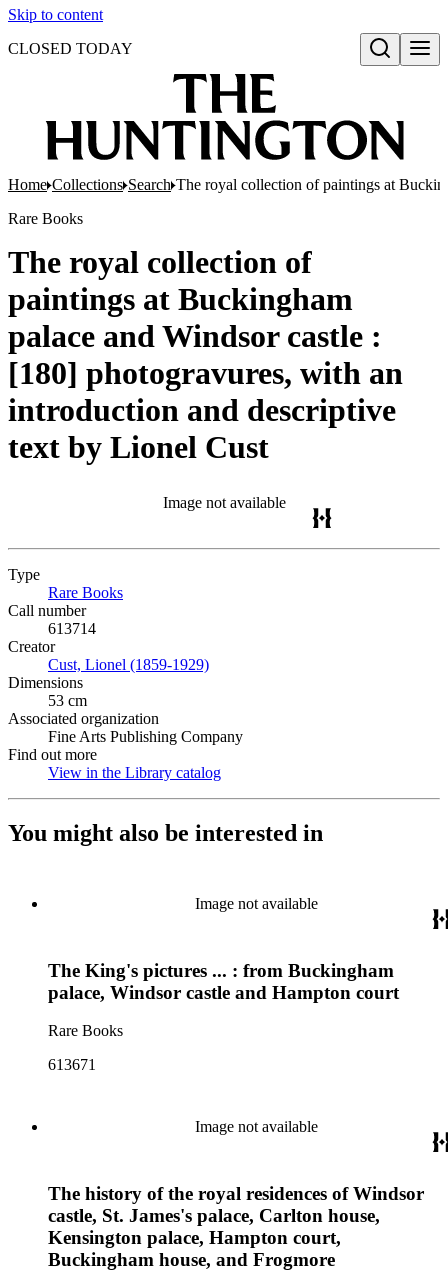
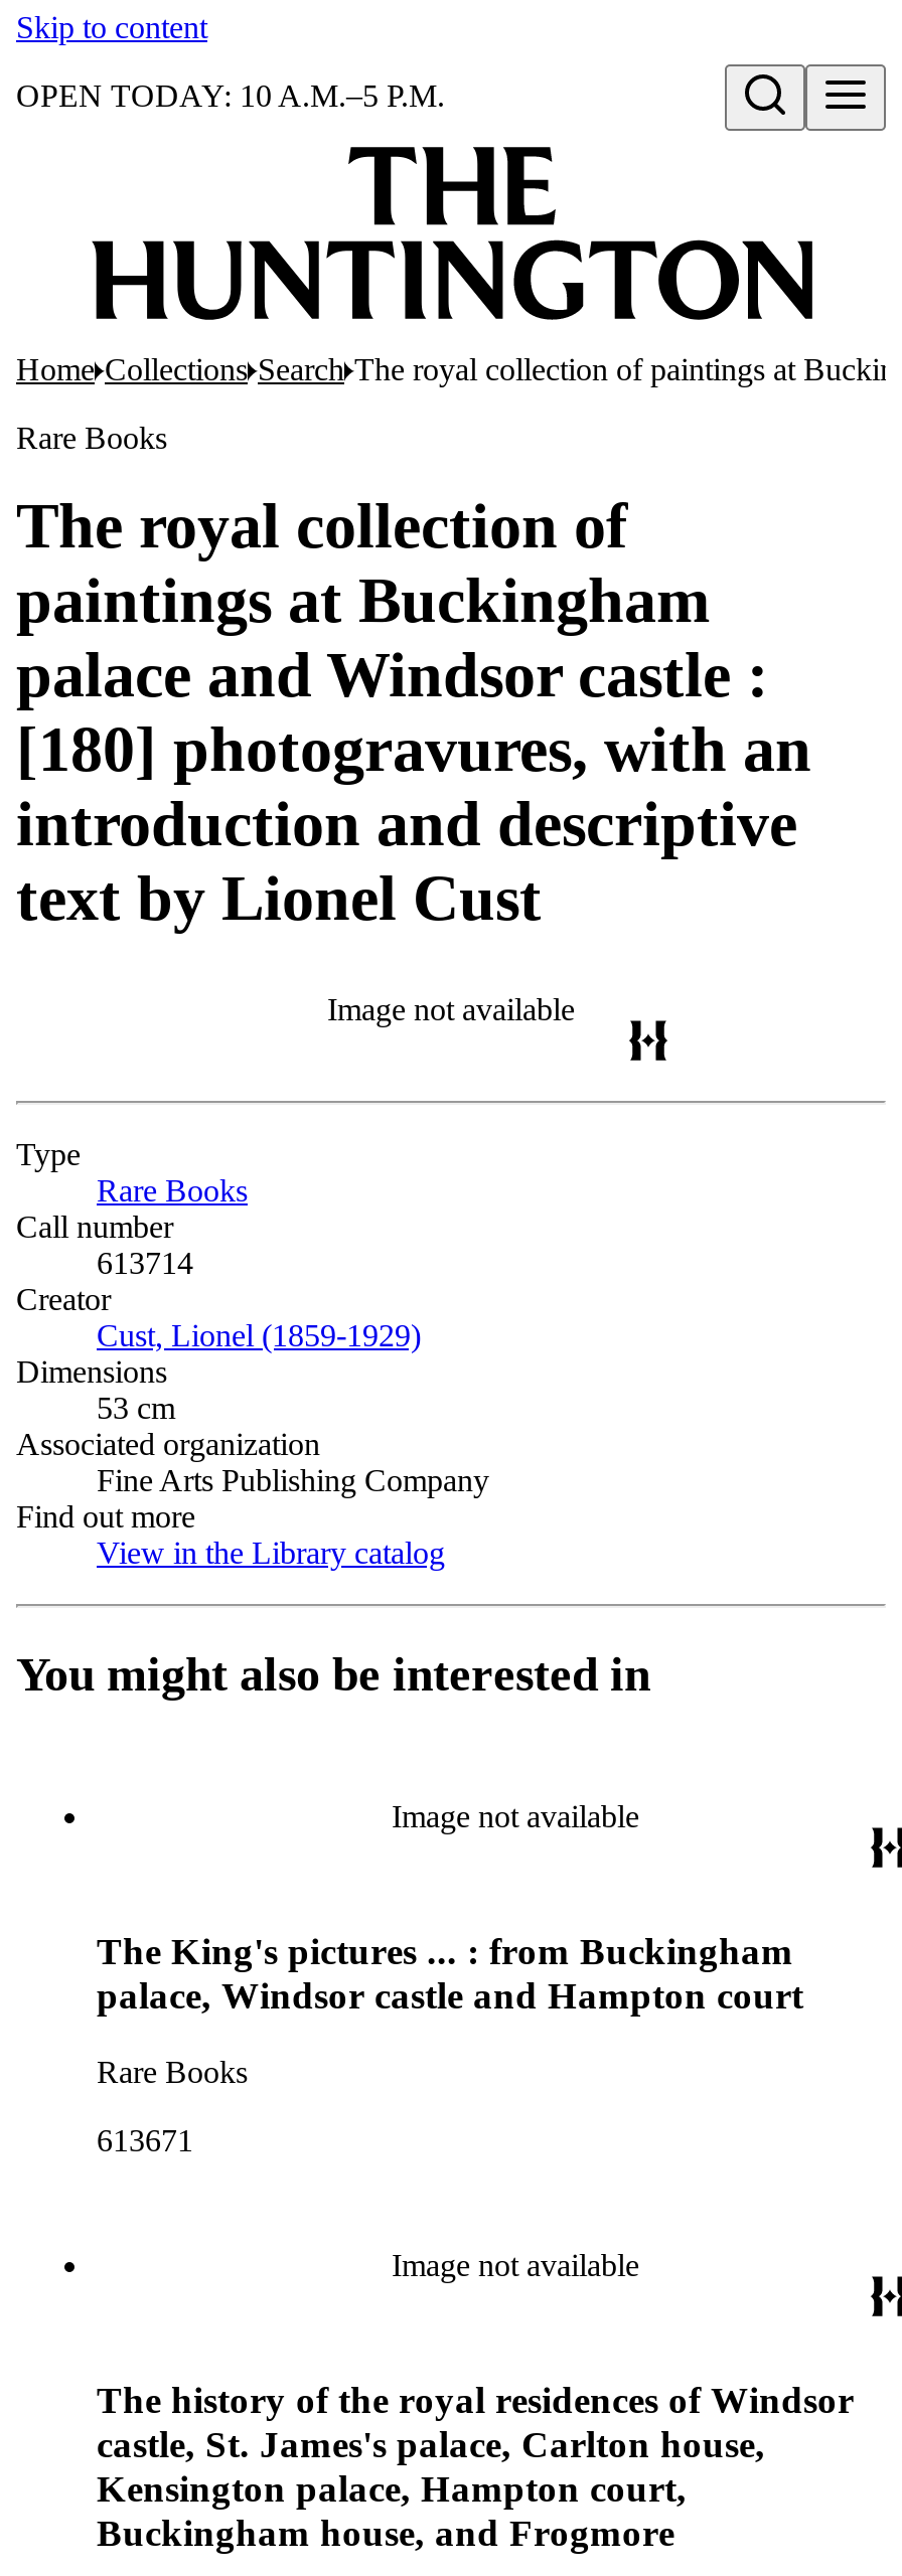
- CLOSED TODAY
+ OPEN TODAY: 10 A.M.–5 P.M.
